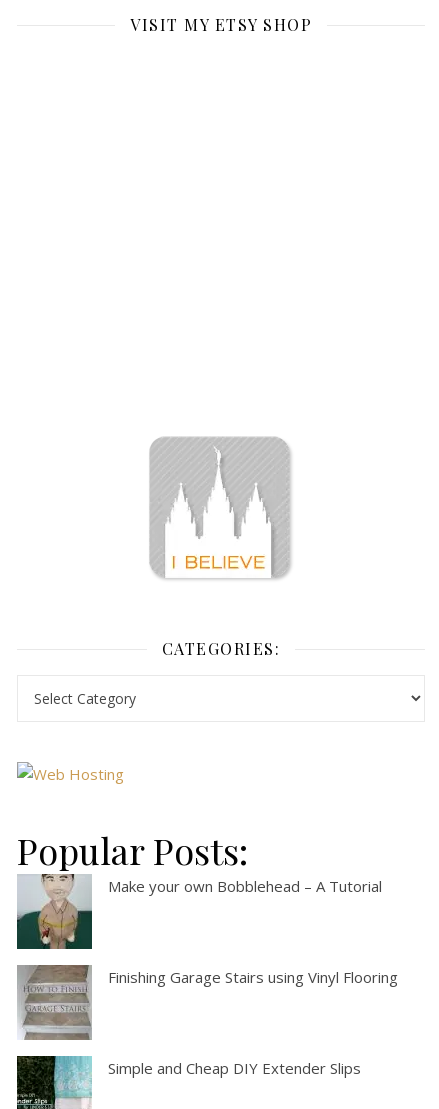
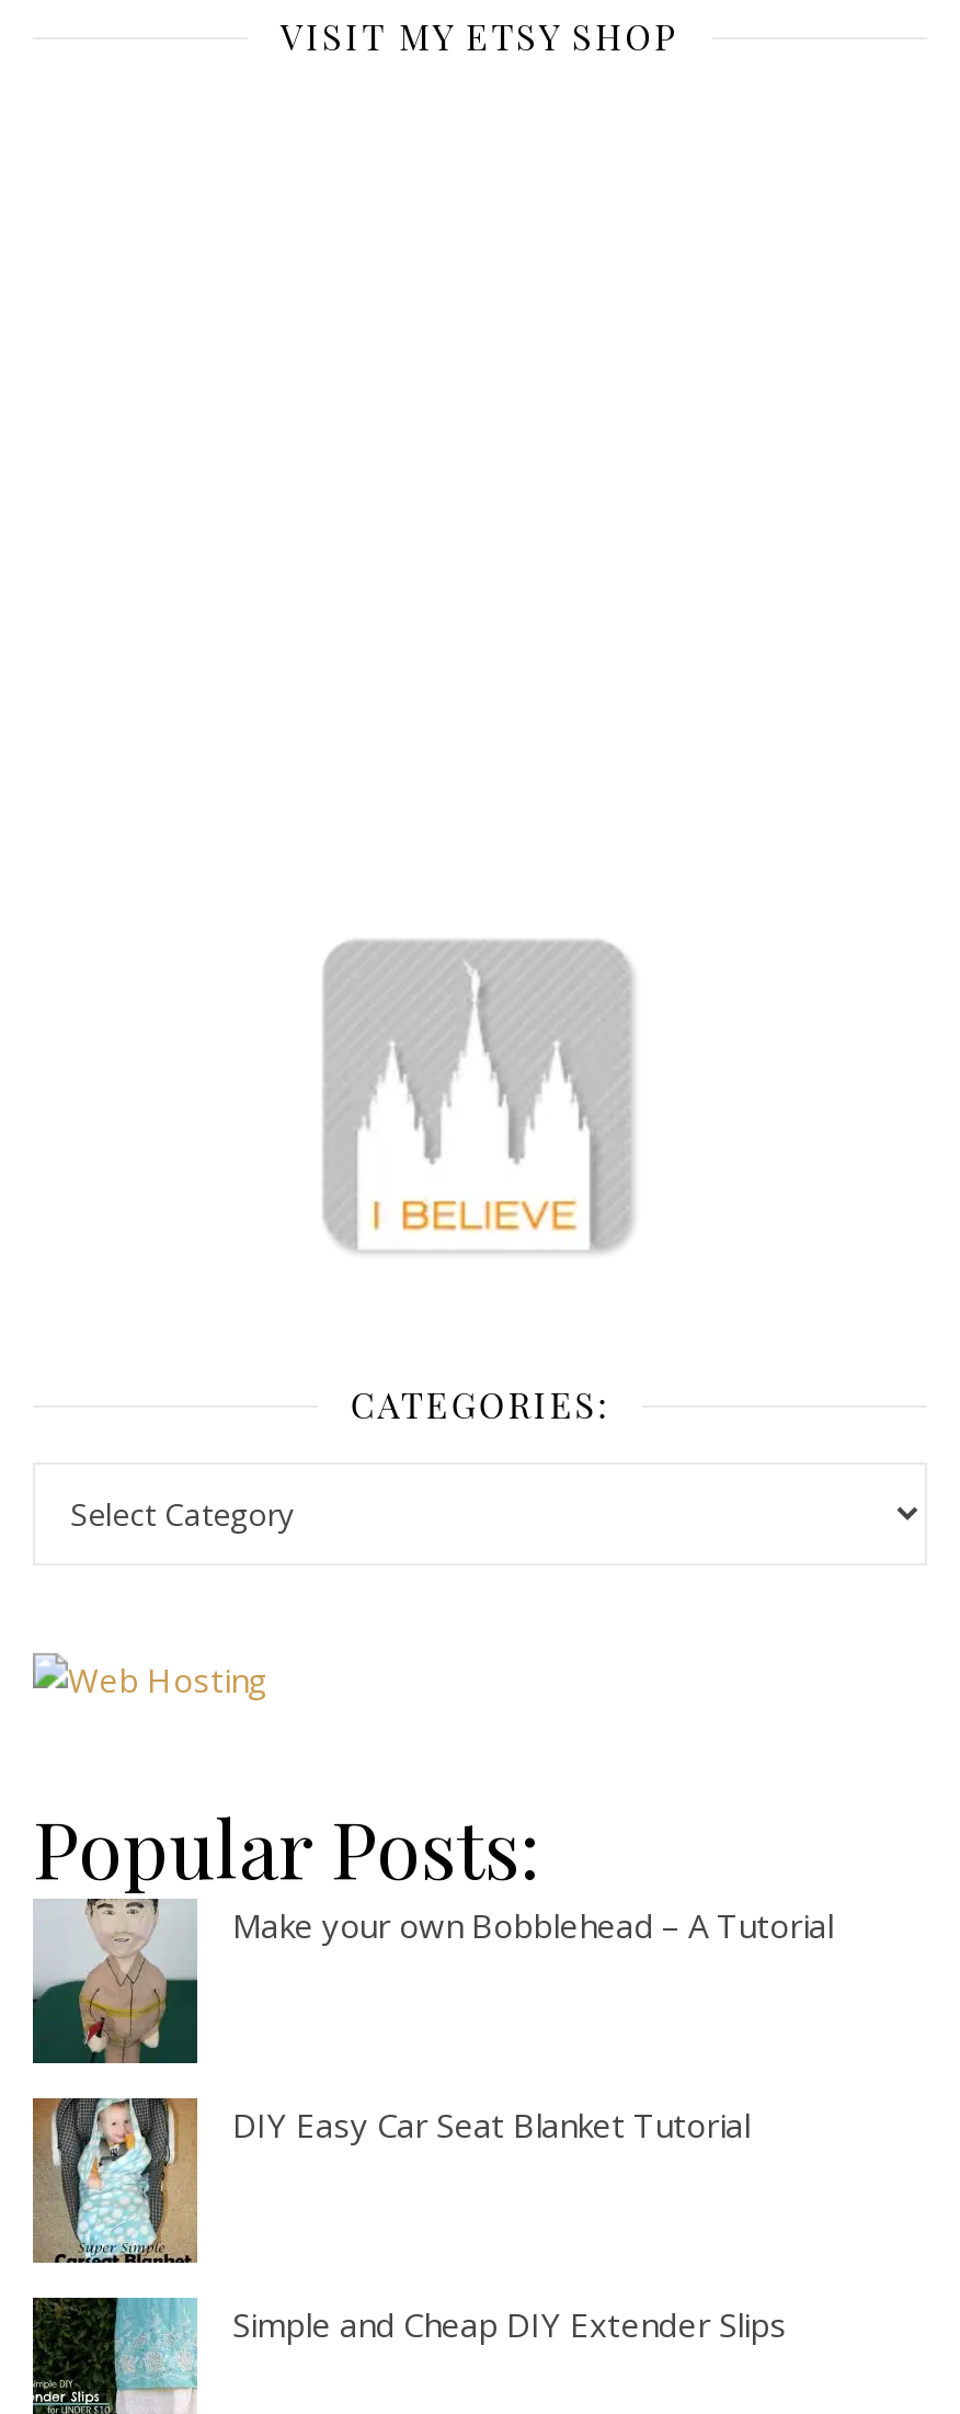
- [image]
- Finishing Garage Stairs using Vinyl Flooring
+ [image]
+ DIY Easy Car Seat Blanket Tutorial
